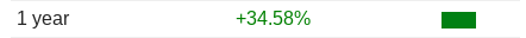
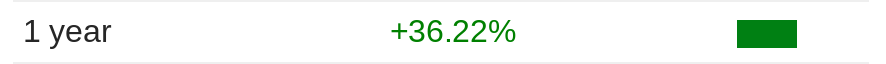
- +34.58%
+ +36.22%
